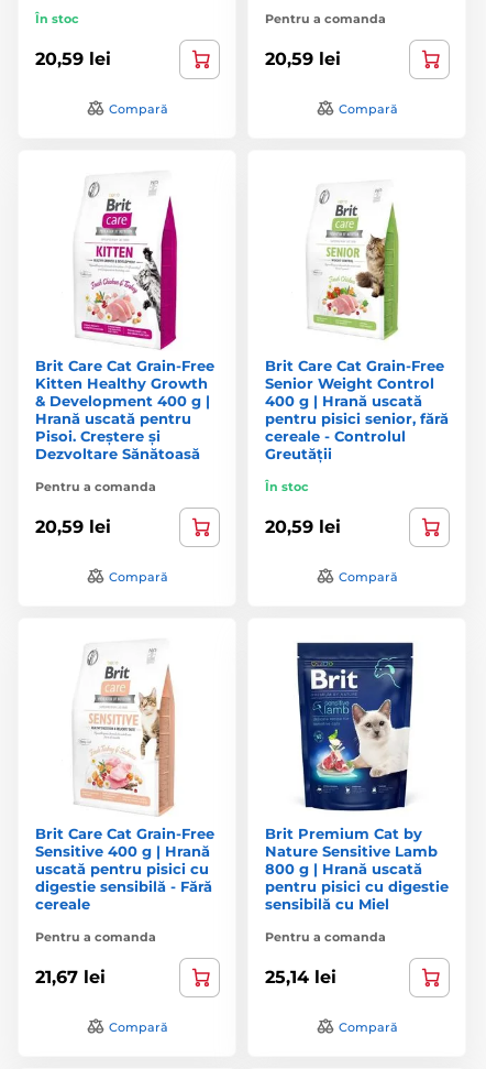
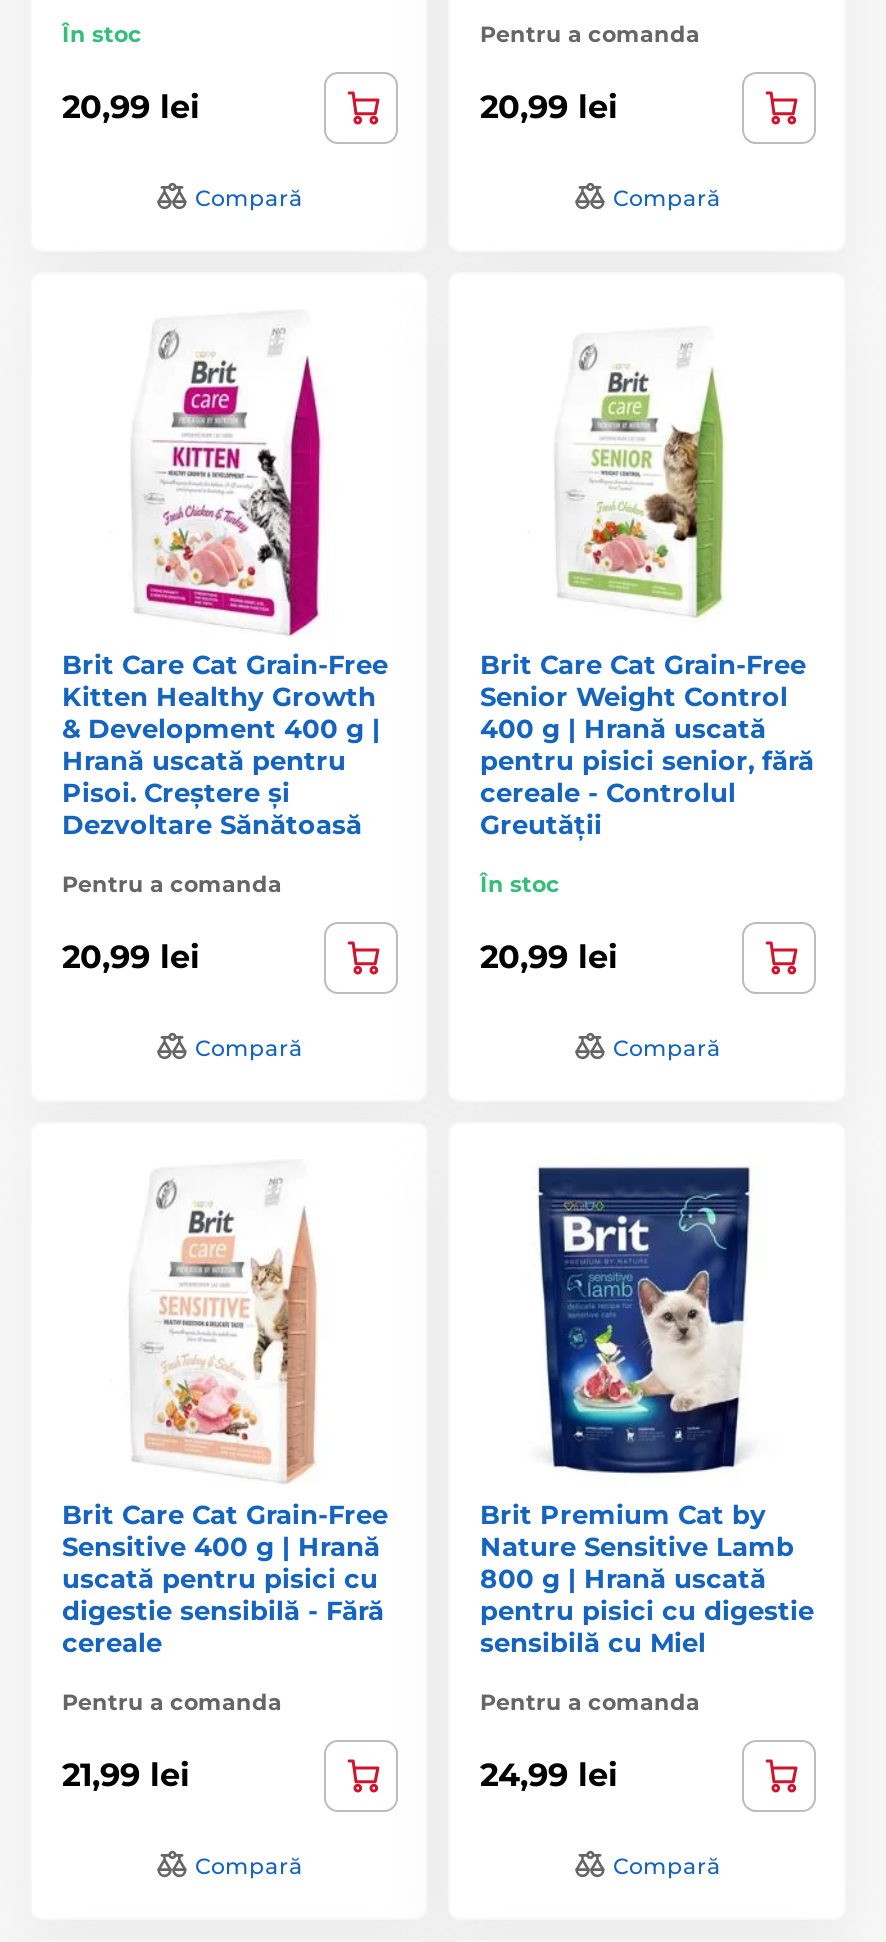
- 20,59 lei
+ 20,99 lei

- 20,59 lei
+ 20,99 lei

- 20,59 lei
+ 20,99 lei

- 20,59 lei
+ 20,99 lei

- 21,67 lei
+ 21,99 lei

- 25,14 lei
+ 24,99 lei
